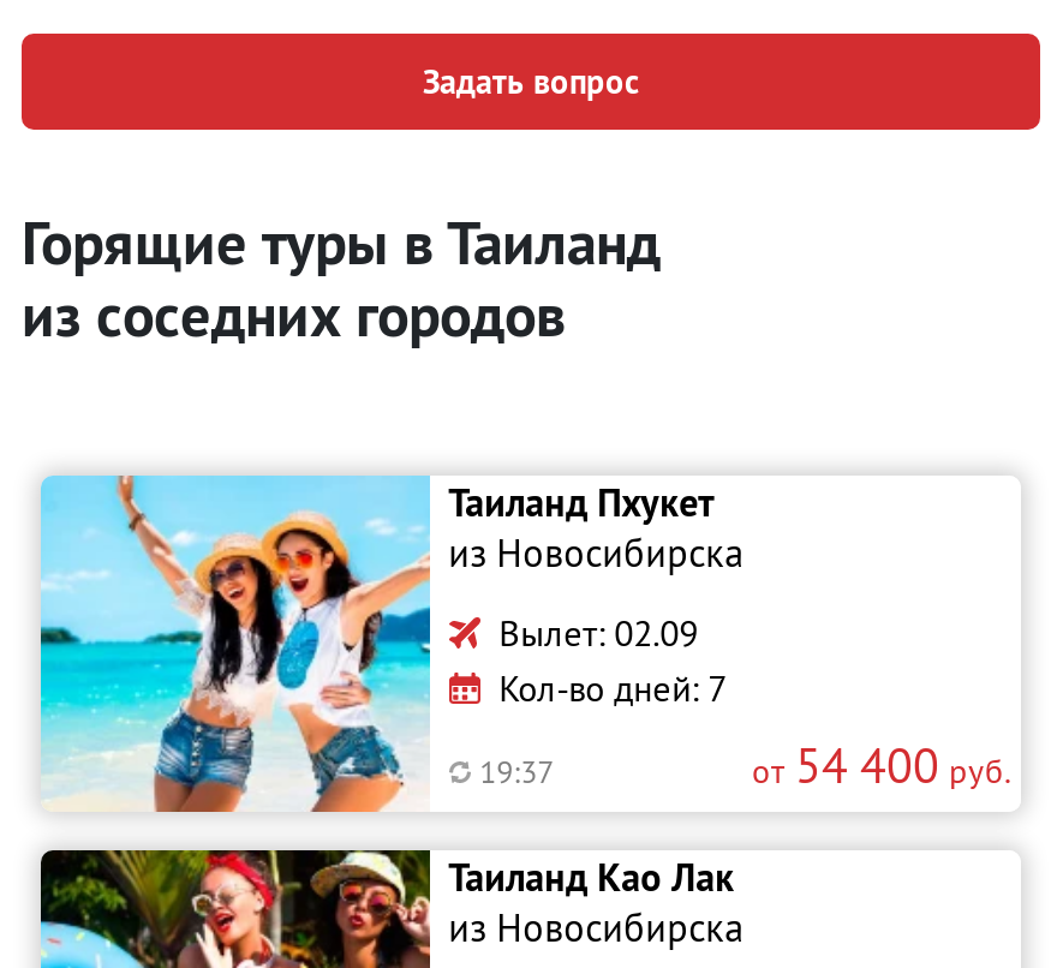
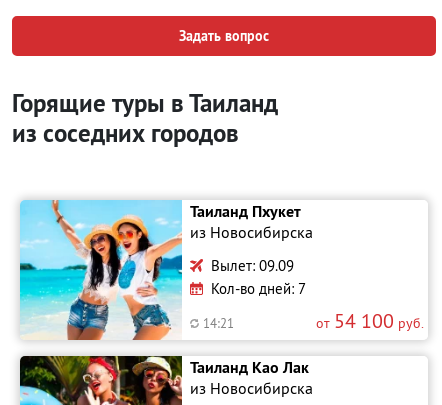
- Вылет: 02.09
+ Вылет: 09.09

- от 54 400 руб.
+ от 54 100 руб.

- 19:37
+ 14:21
